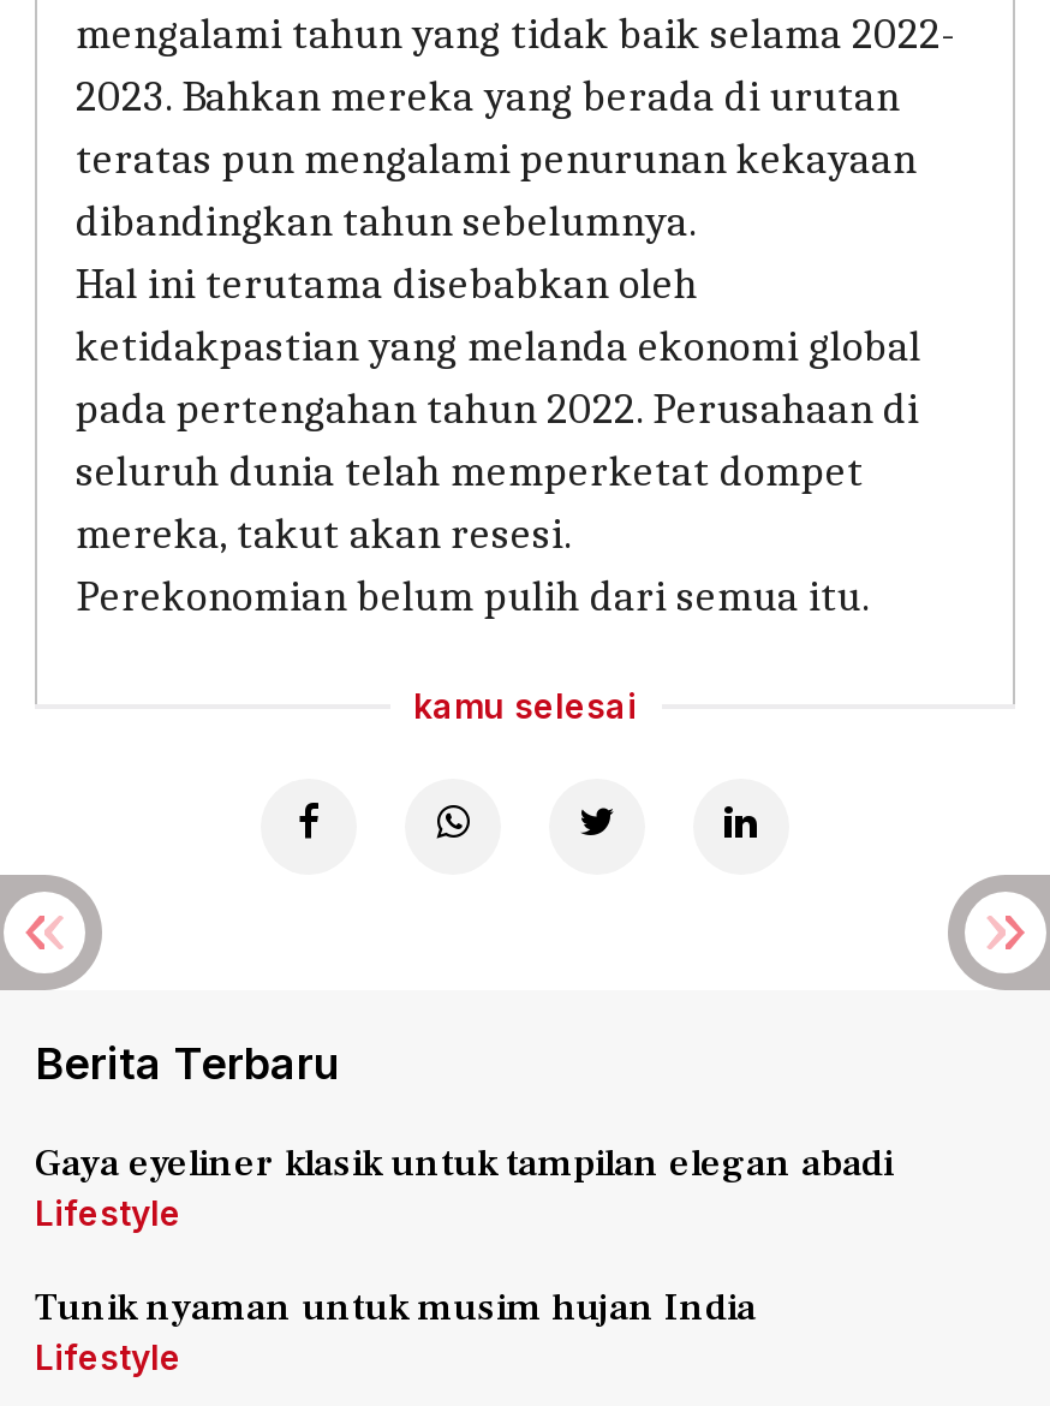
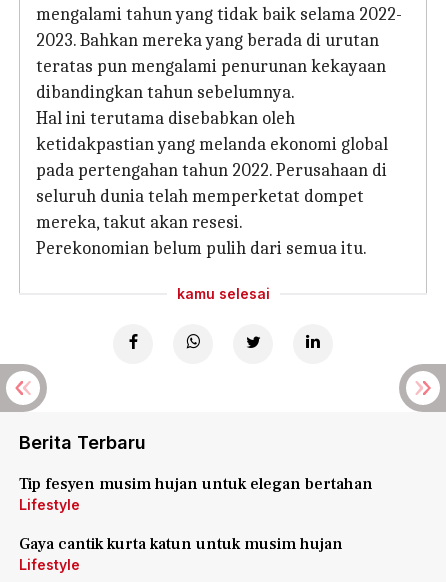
- Gaya eyeliner klasik untuk tampilan elegan abadi
+ Tip fesyen musim hujan untuk elegan bertahan

- Tunik nyaman untuk musim hujan India
+ Gaya cantik kurta katun untuk musim hujan
